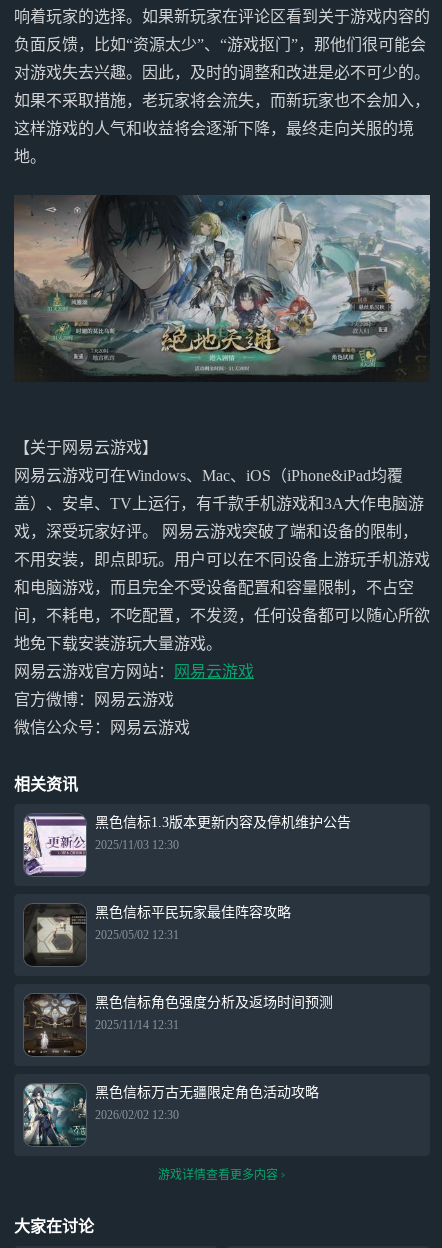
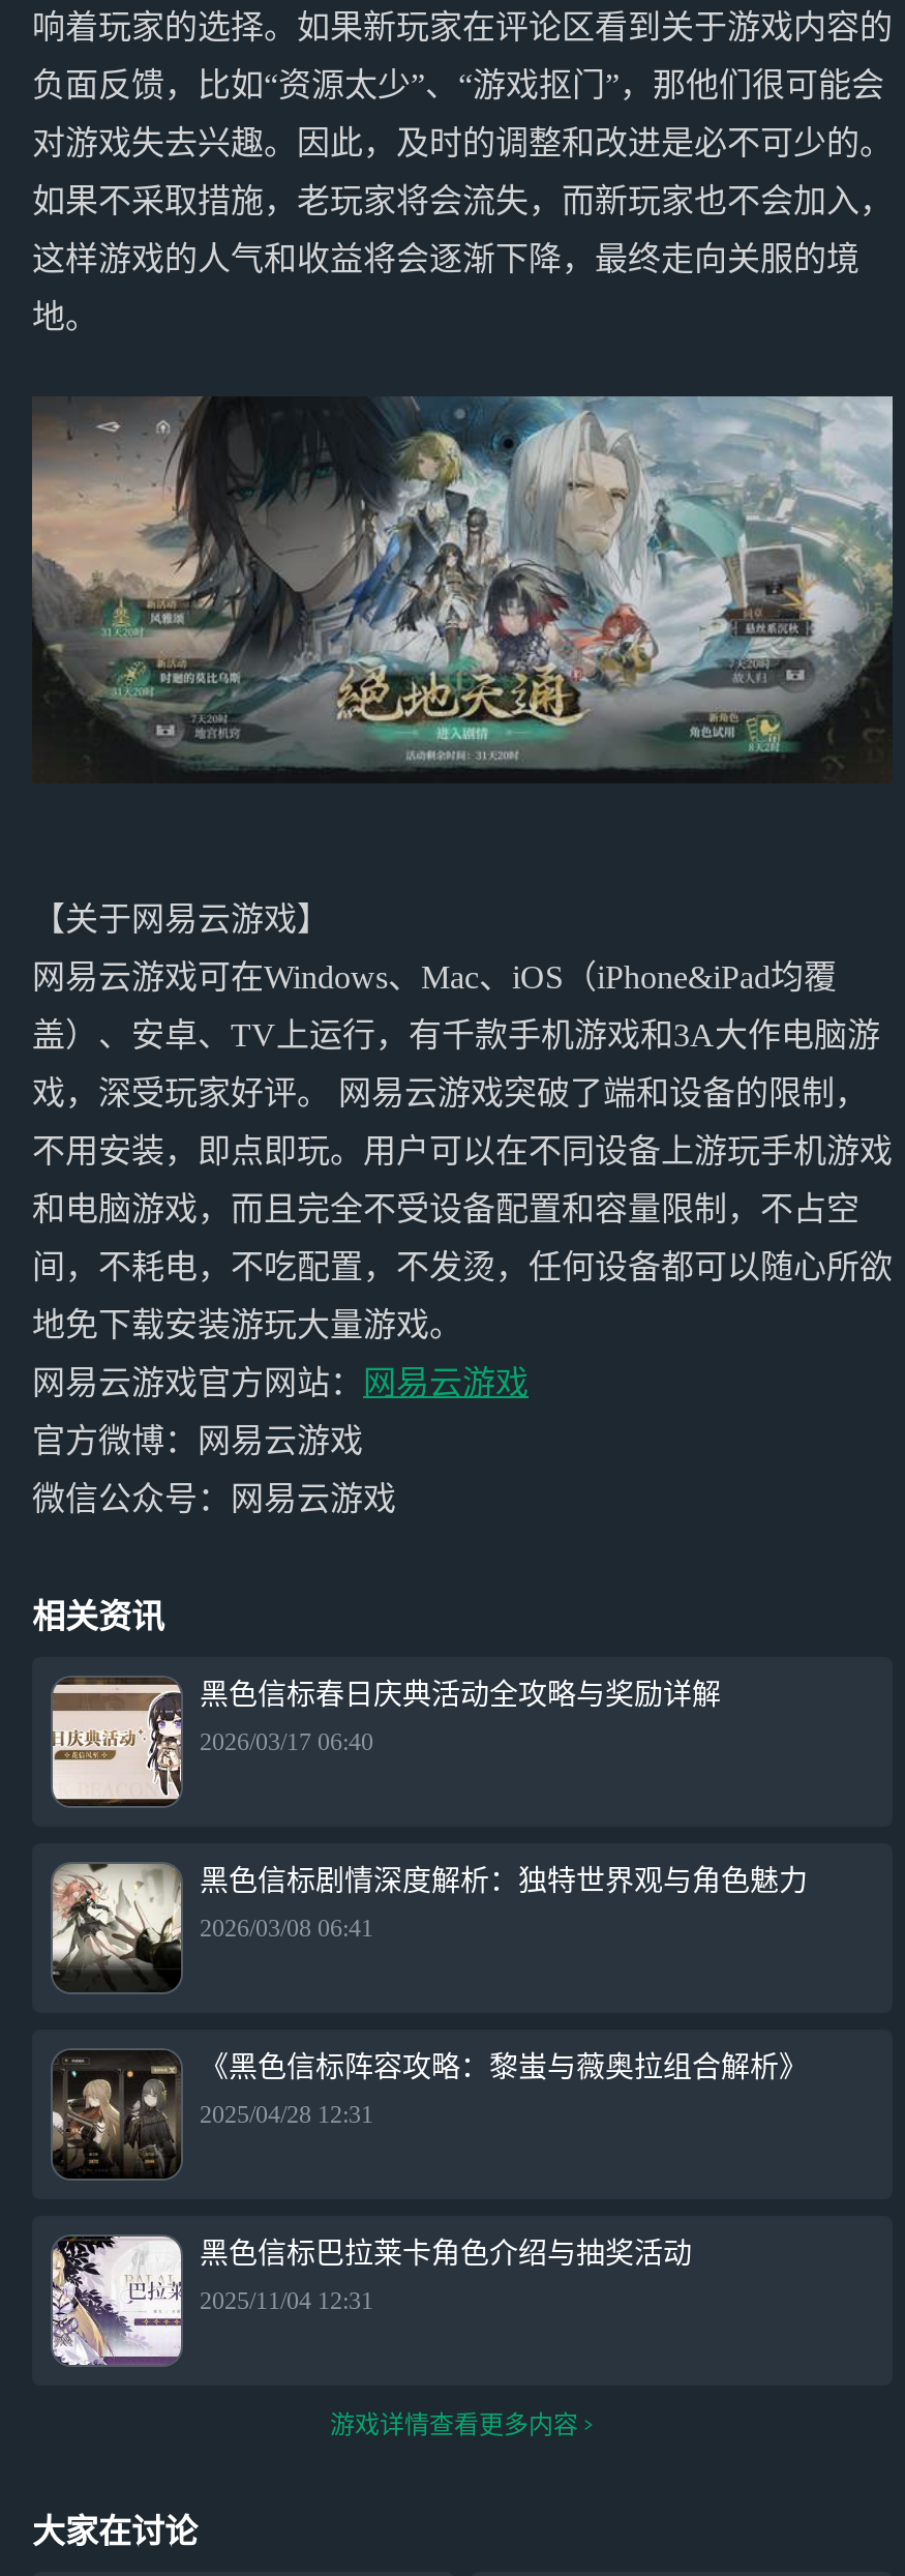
- [image]
- 黑色信标1.3版本更新内容及停机维护公告
+ [image]
+ 黑色信标春日庆典活动全攻略与奖励详解

- 2025/11/03 12:30
+ 2026/03/17 06:40

- [image]
- 黑色信标平民玩家最佳阵容攻略
+ [image]
+ 黑色信标剧情深度解析：独特世界观与角色魅力

- 2025/05/02 12:31
+ 2026/03/08 06:41

- [image]
- 黑色信标角色强度分析及返场时间预测
+ [image]
+ 《黑色信标阵容攻略：黎蚩与薇奥拉组合解析》

- 2025/11/14 12:31
+ 2025/04/28 12:31

- [image]
- 黑色信标万古无疆限定角色活动攻略
+ [image]
+ 黑色信标巴拉莱卡角色介绍与抽奖活动

- 2026/02/02 12:30
+ 2025/11/04 12:31
